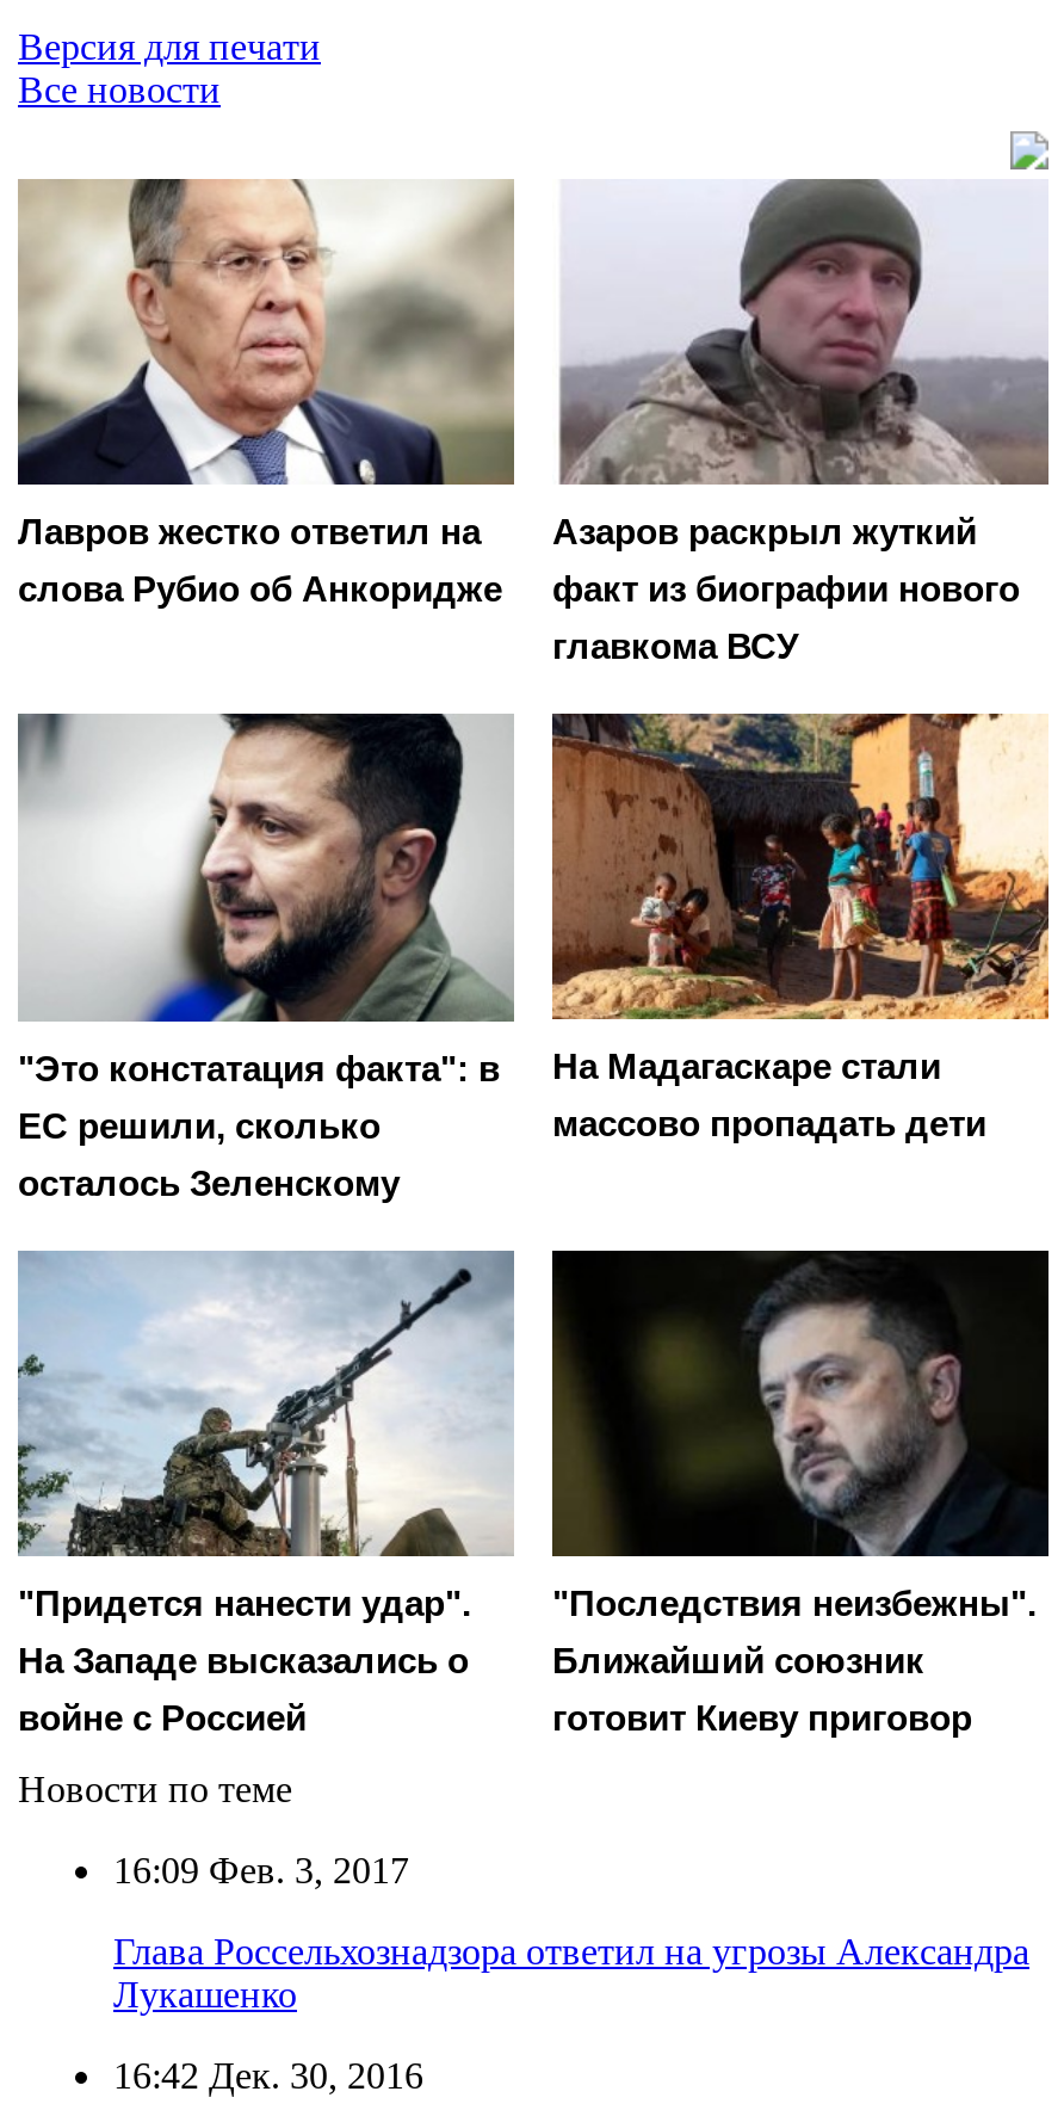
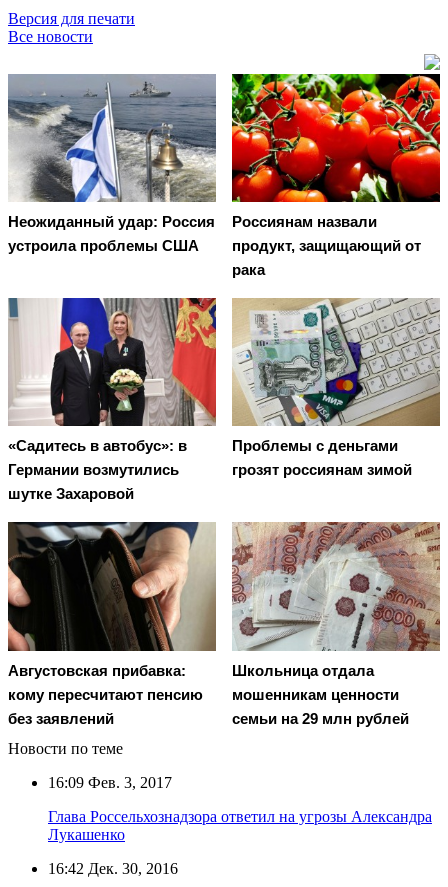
- [image]
- Лавров жестко ответил на
- слова Рубио об Анкоридже
+ [image]
+ Неожиданный удар: Россия
+ устроила проблемы США

- [image]
- Азаров раскрыл жуткий
- факт из биографии нового
- главкома ВСУ
+ [image]
+ Россиянам назвали
+ продукт, защищающий от
+ рака

- [image]
- "Это констатация факта": в
- ЕС решили, сколько
- осталось Зеленскому
+ [image]
+ «Садитесь в автобус»: в
+ Германии возмутились
+ шутке Захаровой

- [image]
- На Мадагаскаре стали
- массово пропадать дети
+ [image]
+ Проблемы с деньгами
+ грозят россиянам зимой

- [image]
- "Придется нанести удар".
- На Западе высказались о
- войне с Россией
+ [image]
+ Августовская прибавка:
+ кому пересчитают пенсию
+ без заявлений

- [image]
- "Последствия неизбежны".
- Ближайший союзник
- готовит Киеву приговор
+ [image]
+ Школьница отдала
+ мошенникам ценности
+ семьи на 29 млн рублей
